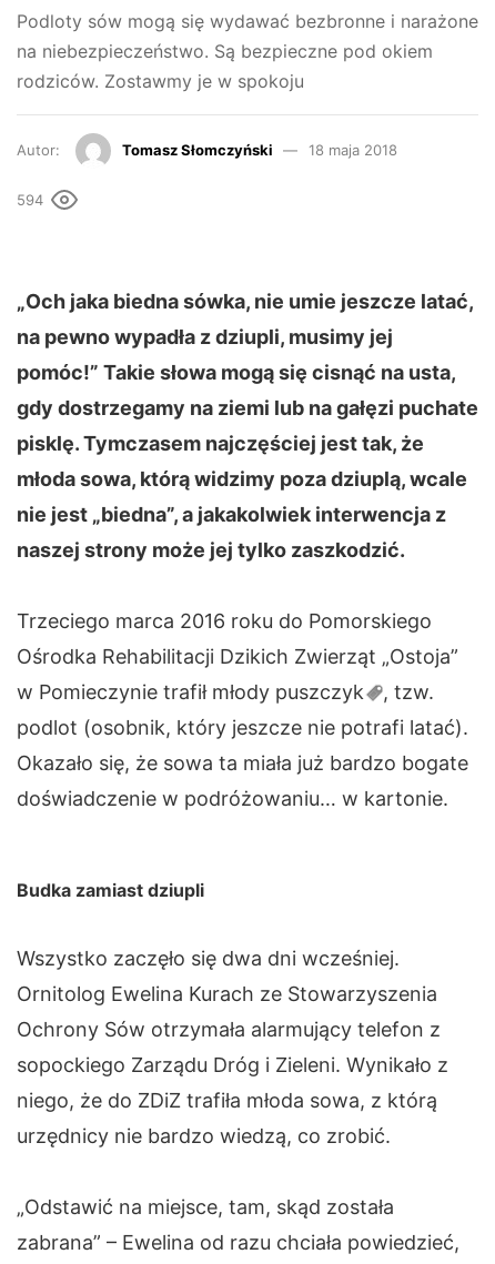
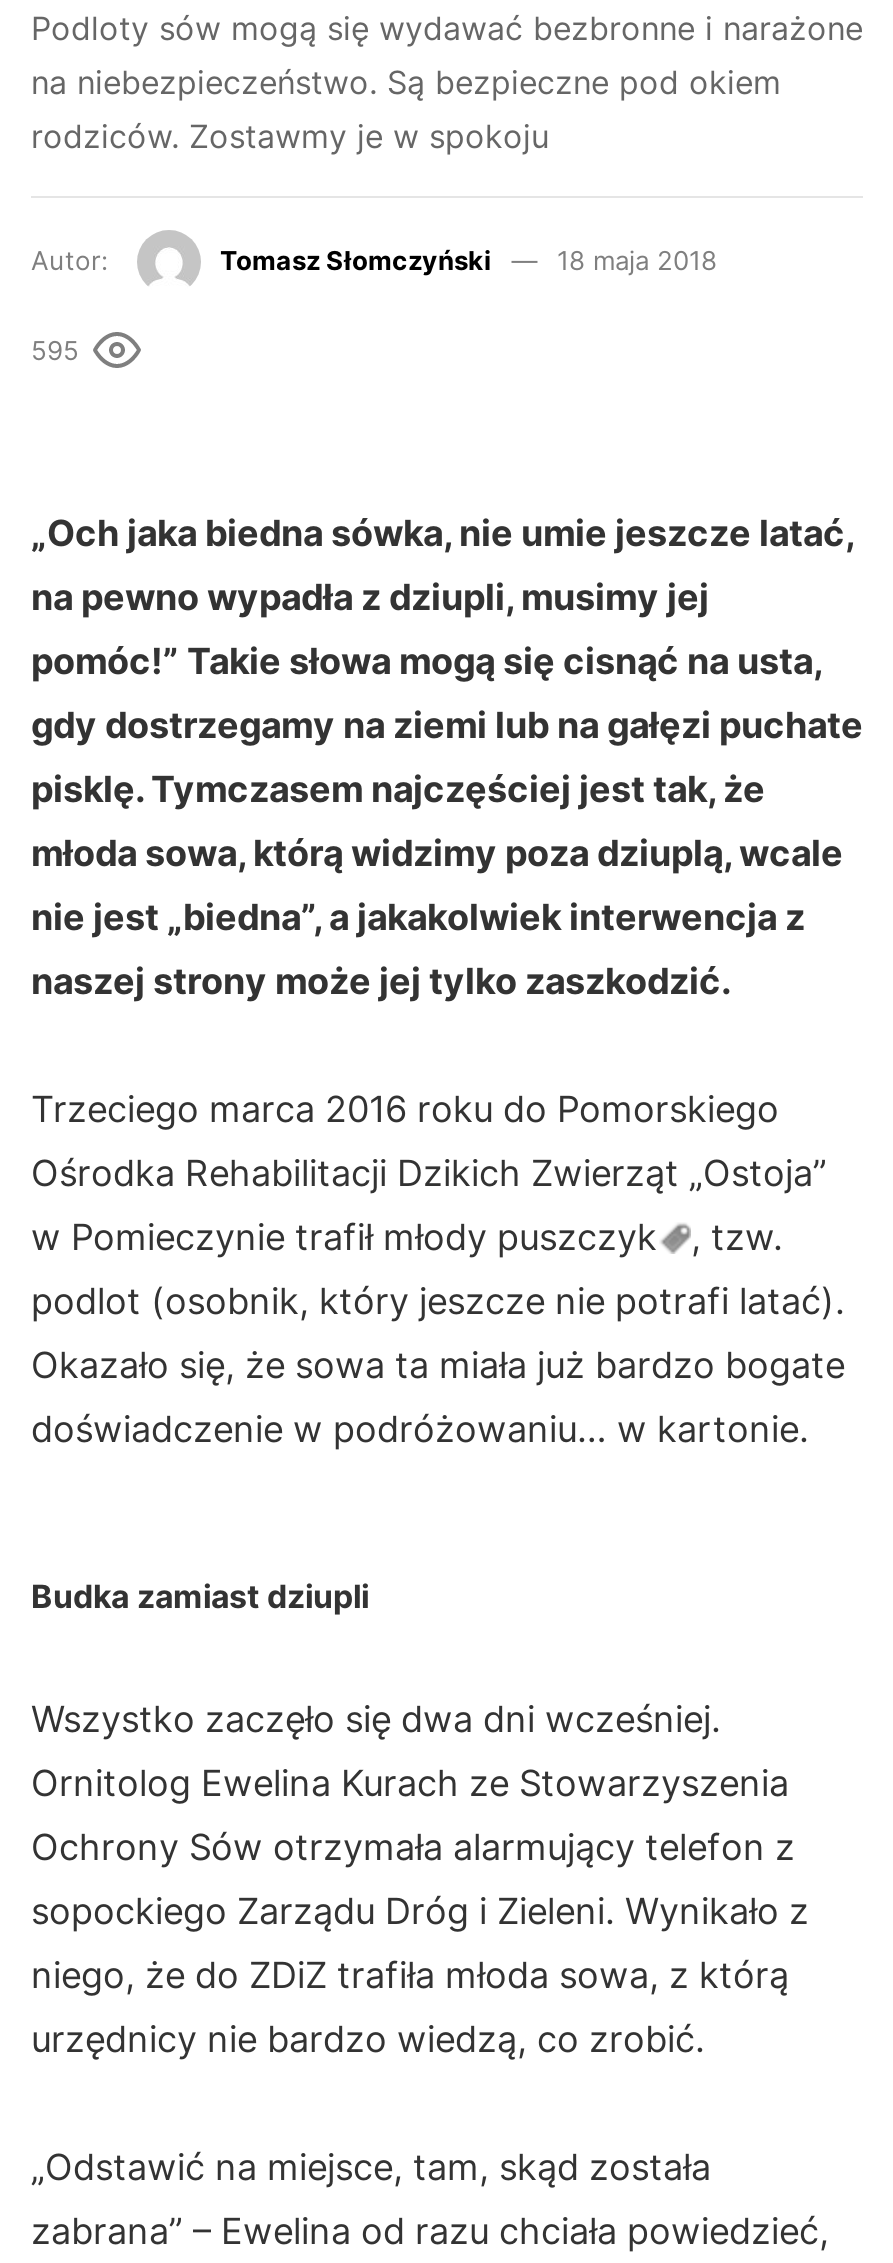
- 594
+ 595
